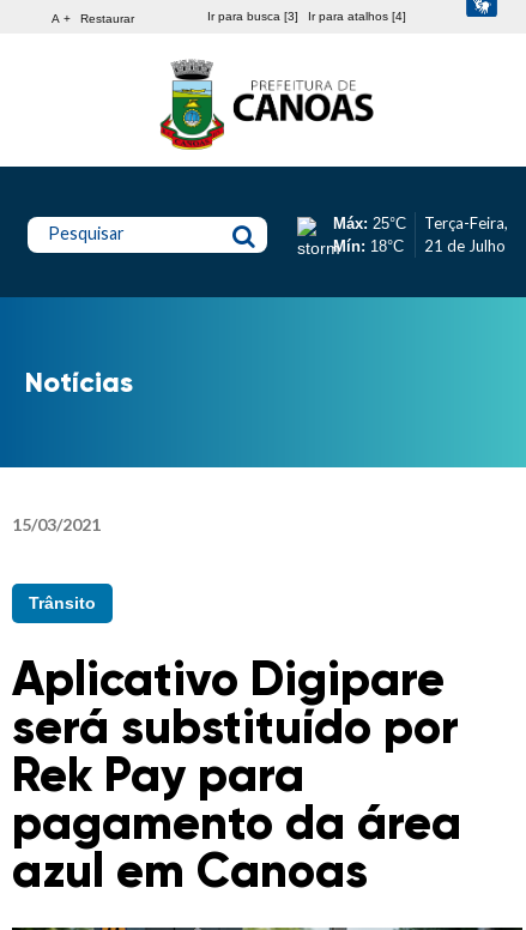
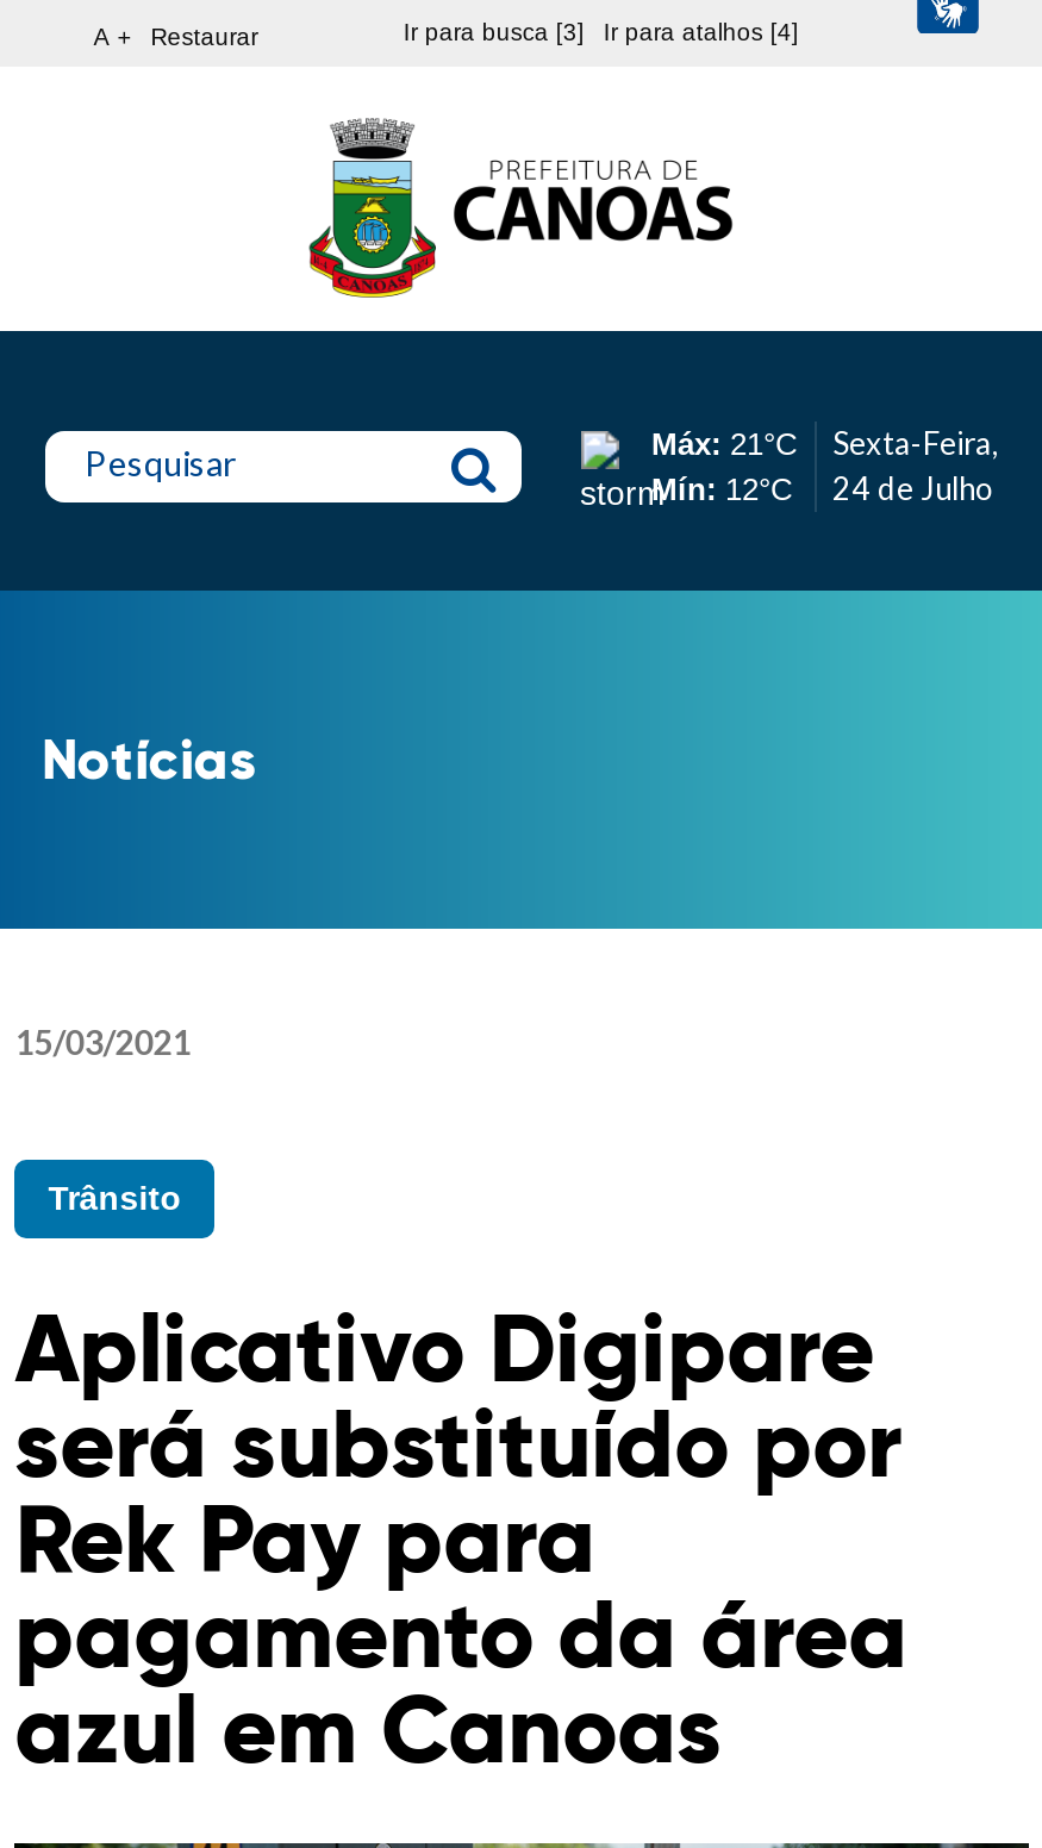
- Máx: 25°C
- Mín: 18°C
+ Máx: 21°C
+ Mín: 12°C

- Terça-Feira,
- 21 de Julho
+ Sexta-Feira,
+ 24 de Julho
